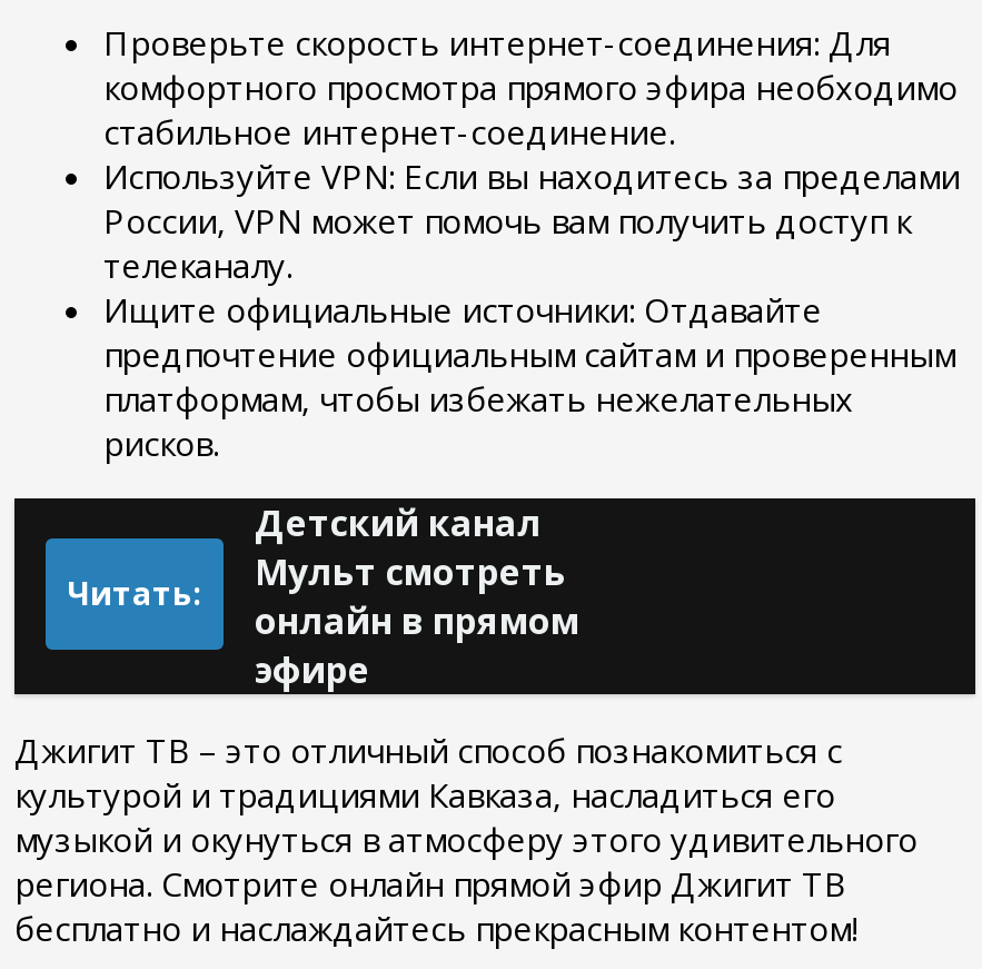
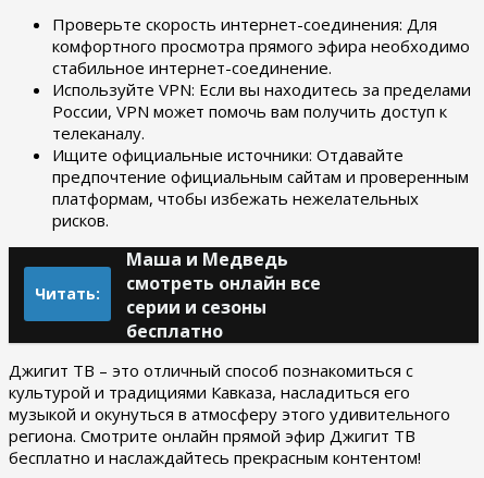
- Детский канал
- Мульт смотреть
- онлайн в прямом
- эфире
+ Маша и Медведь
+ смотреть онлайн все
+ серии и сезоны
+ бесплатно
